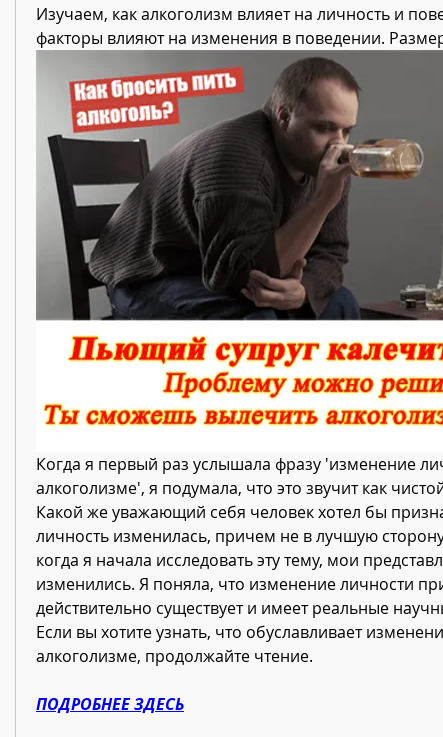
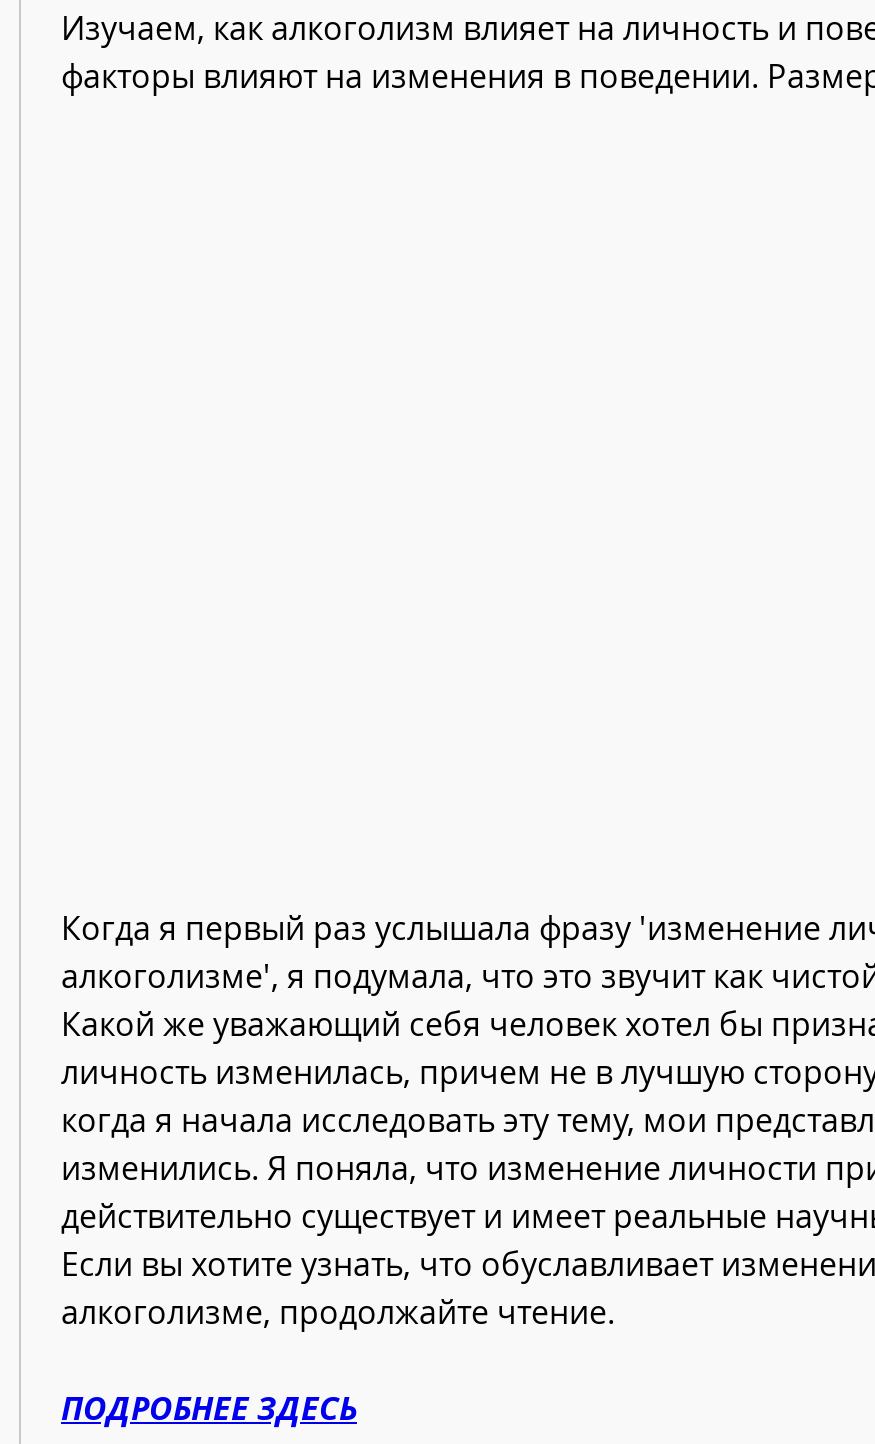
- [image]

- [image]
